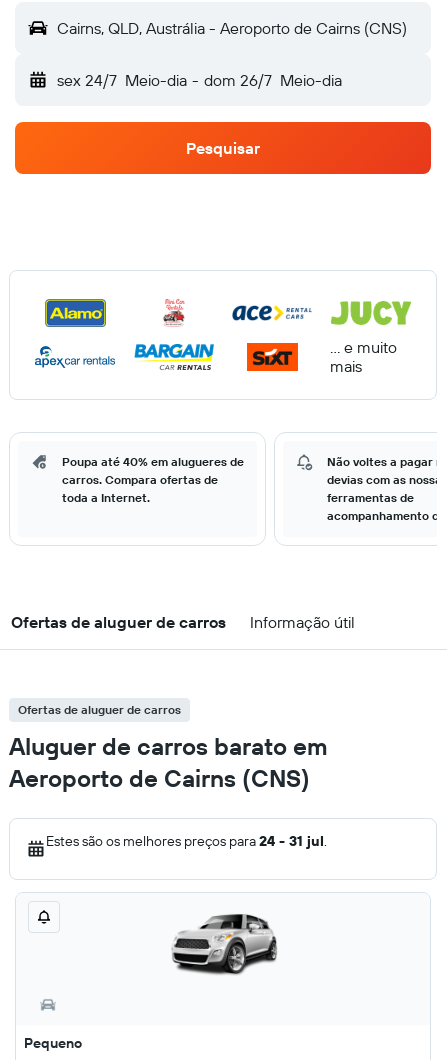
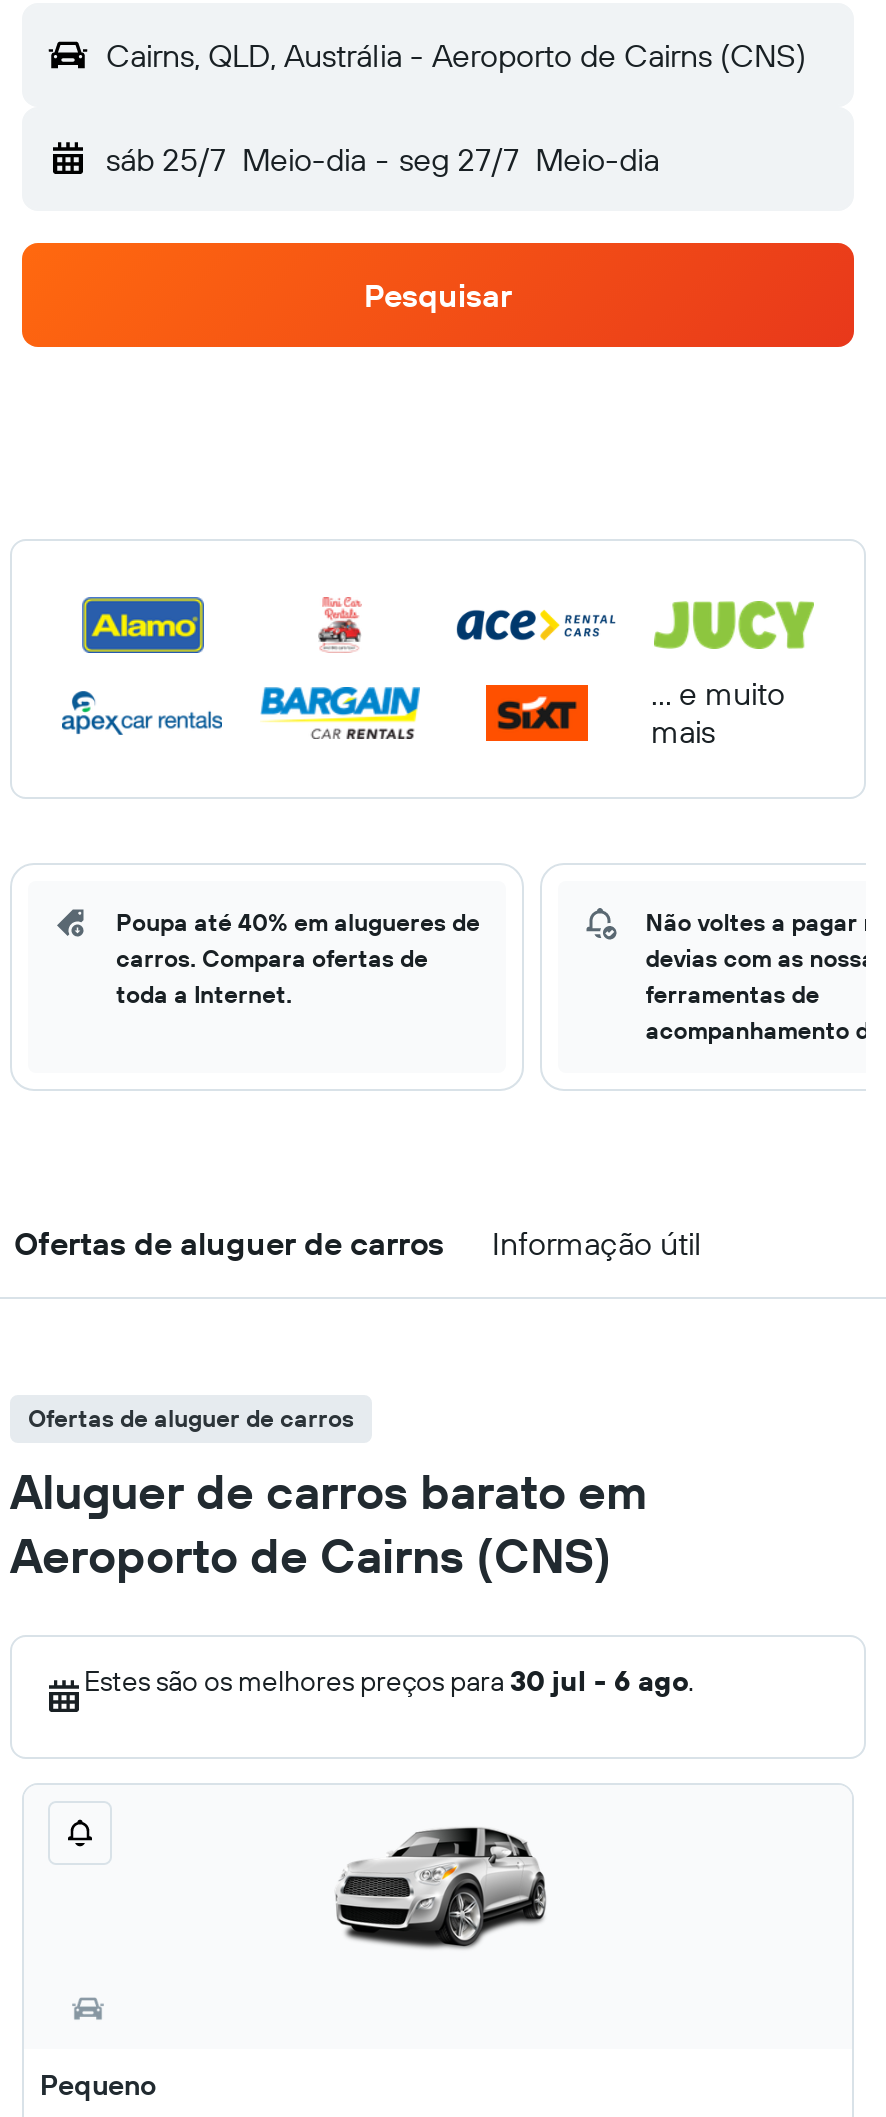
- sex 24/7 Meio-dia - dom 26/7 Meio-dia
+ sáb 25/7 Meio-dia - seg 27/7 Meio-dia

- Estes são os melhores preços para 24 - 31 jul.
+ Estes são os melhores preços para 30 jul - 6 ago.
